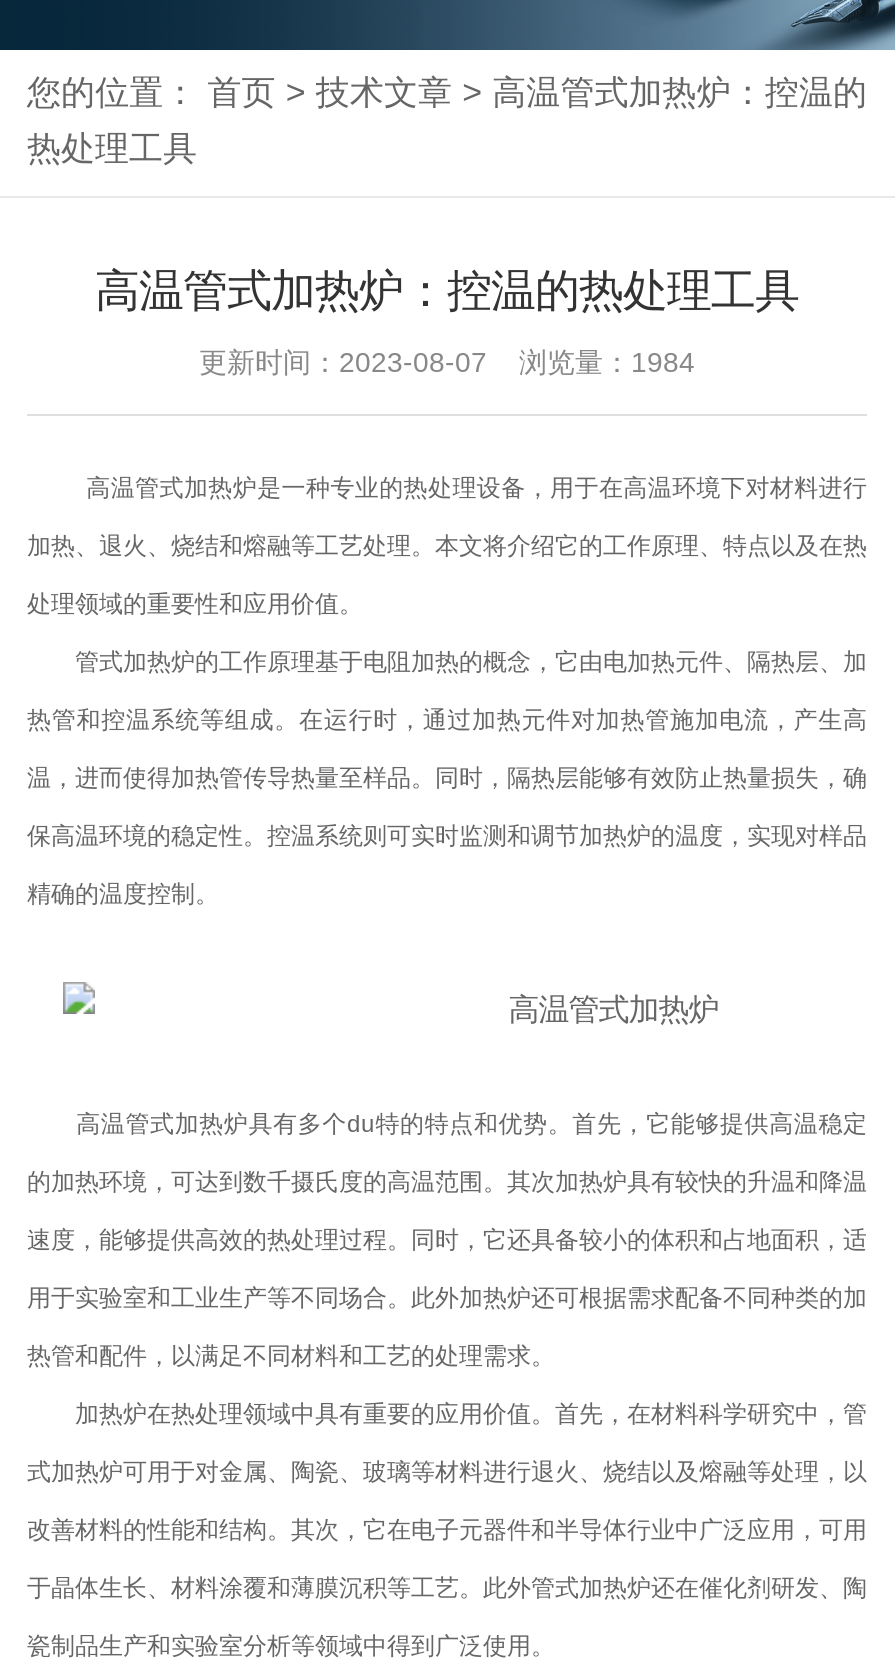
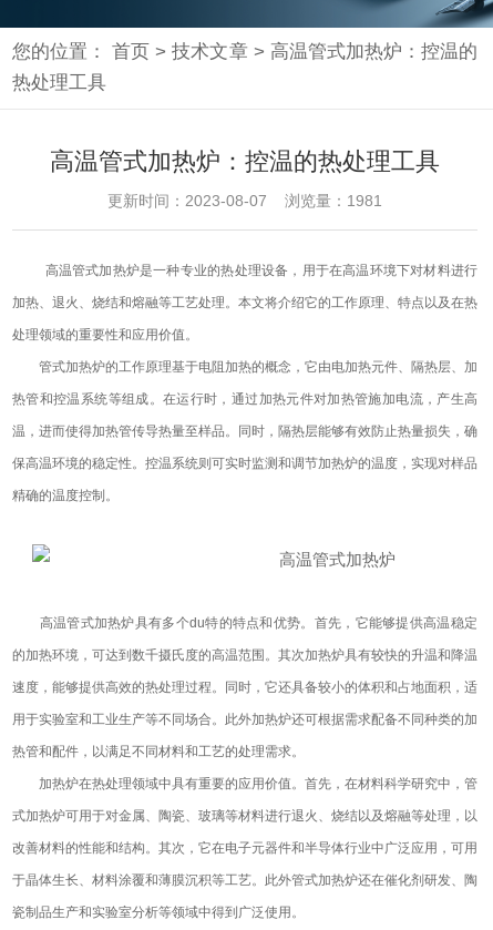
- 更新时间：2023-08-07 浏览量：1984
+ 更新时间：2023-08-07 浏览量：1981
